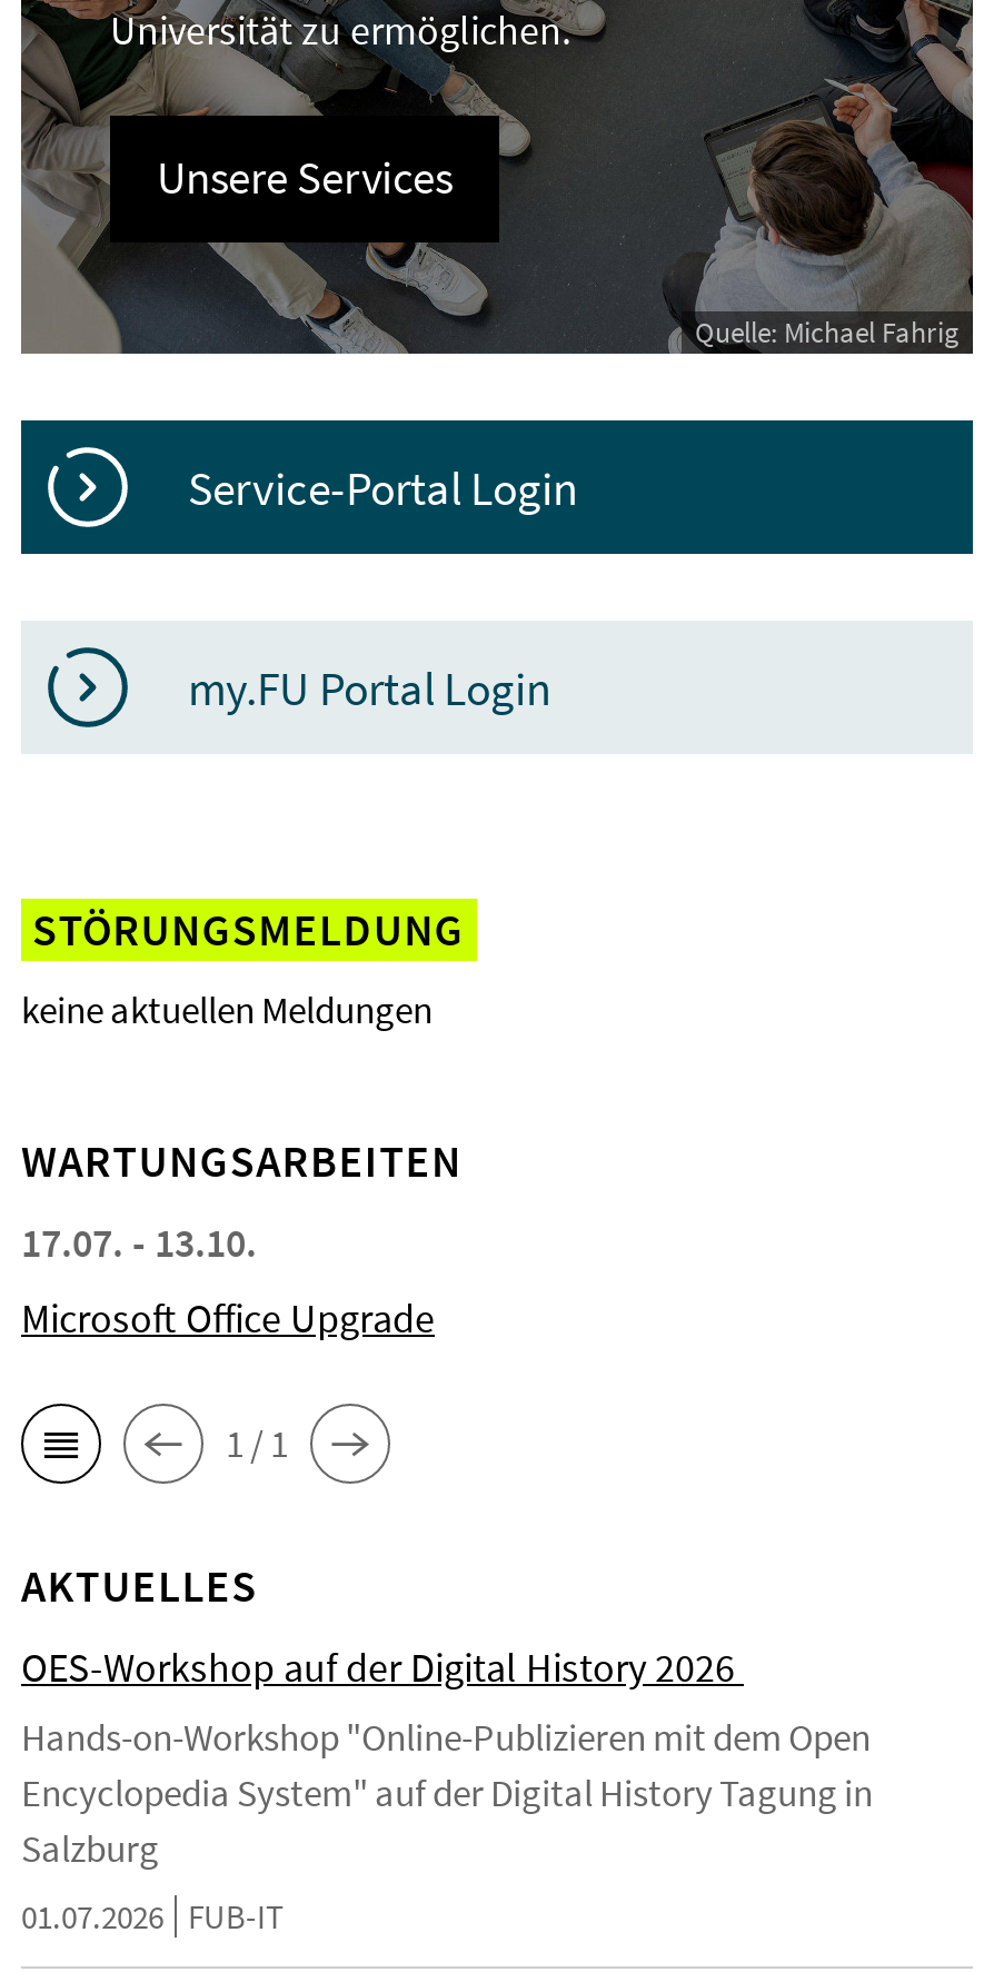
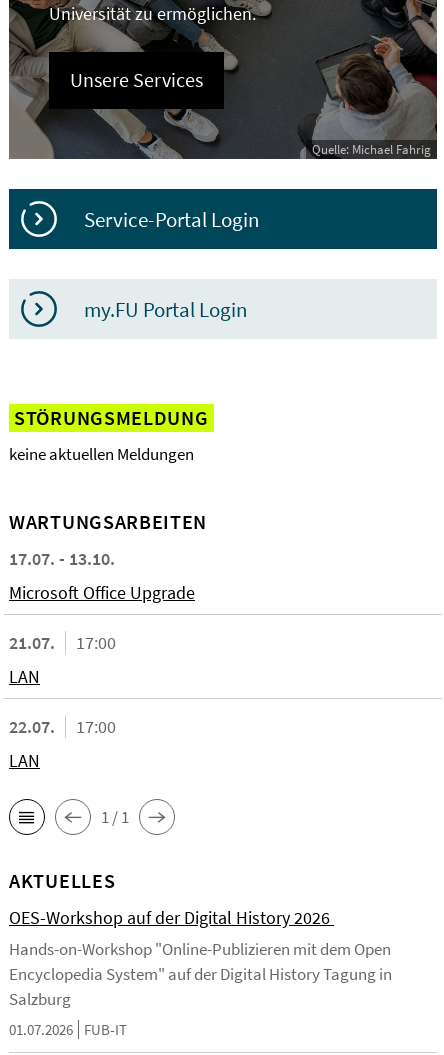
+ 21.07.
+ 17:00
+ LAN
+ 22.07.
+ 17:00
+ LAN
